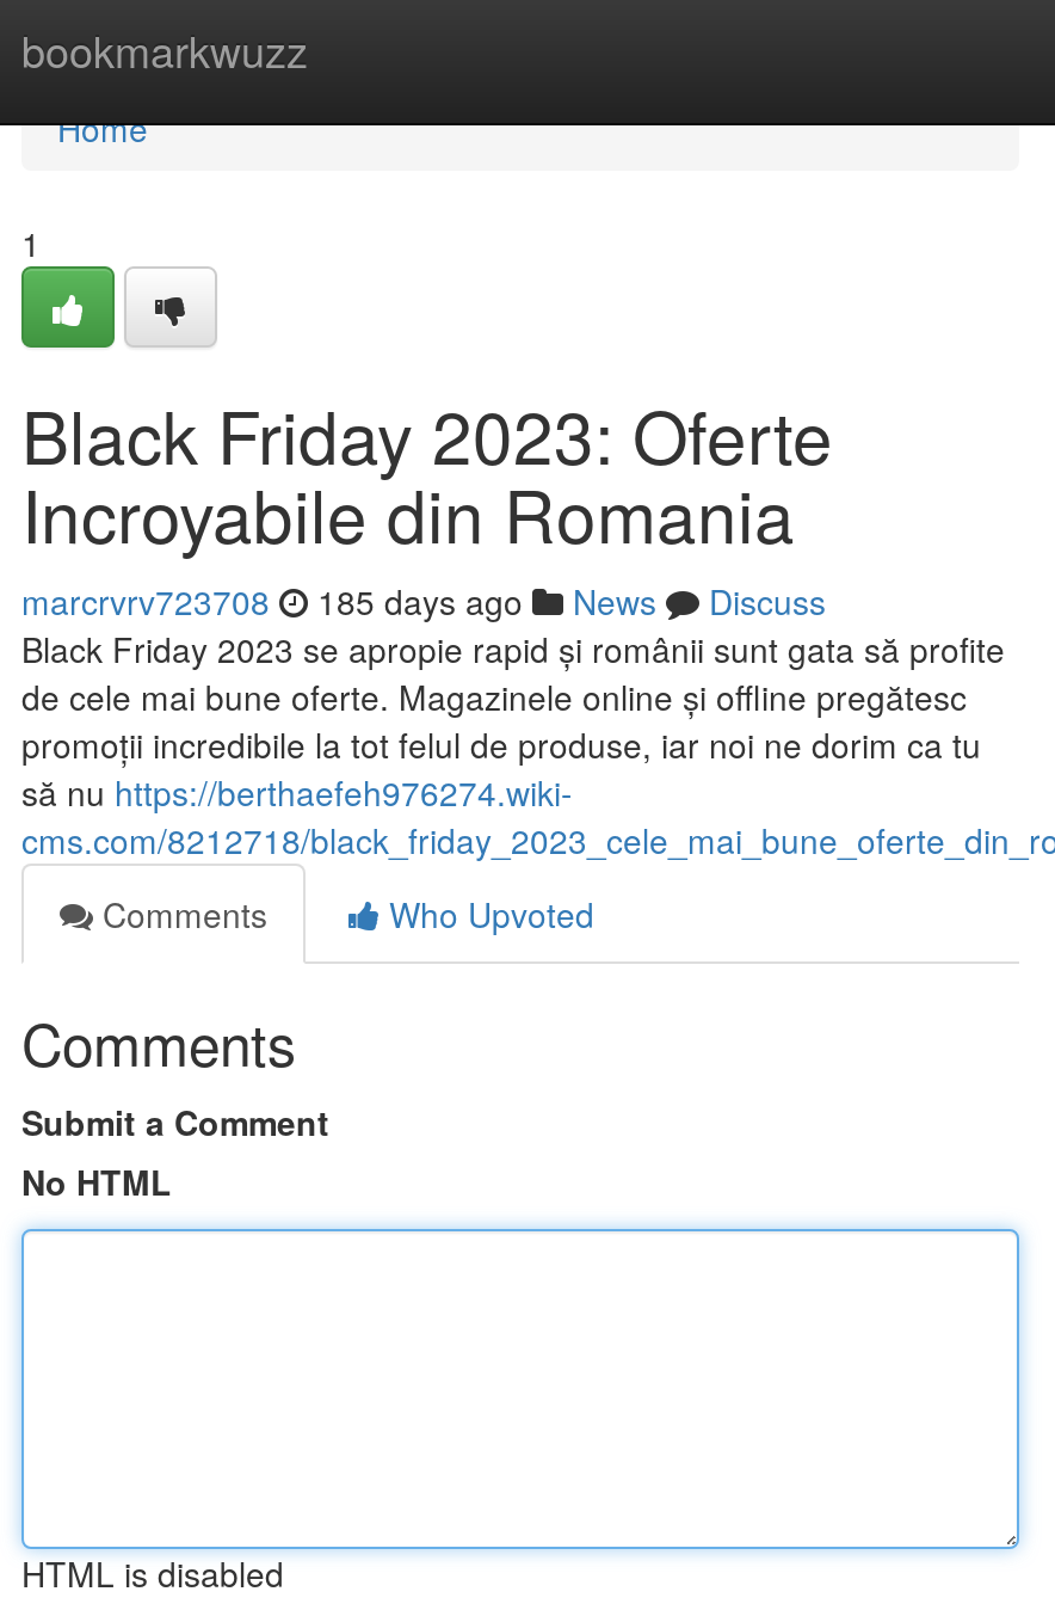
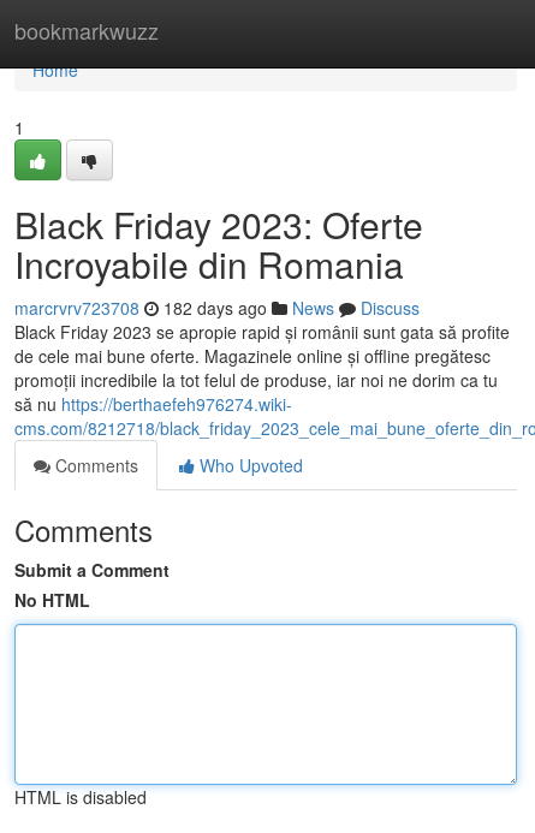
- marcrvrv723708 185 days ago News Discuss
+ marcrvrv723708 182 days ago News Discuss
